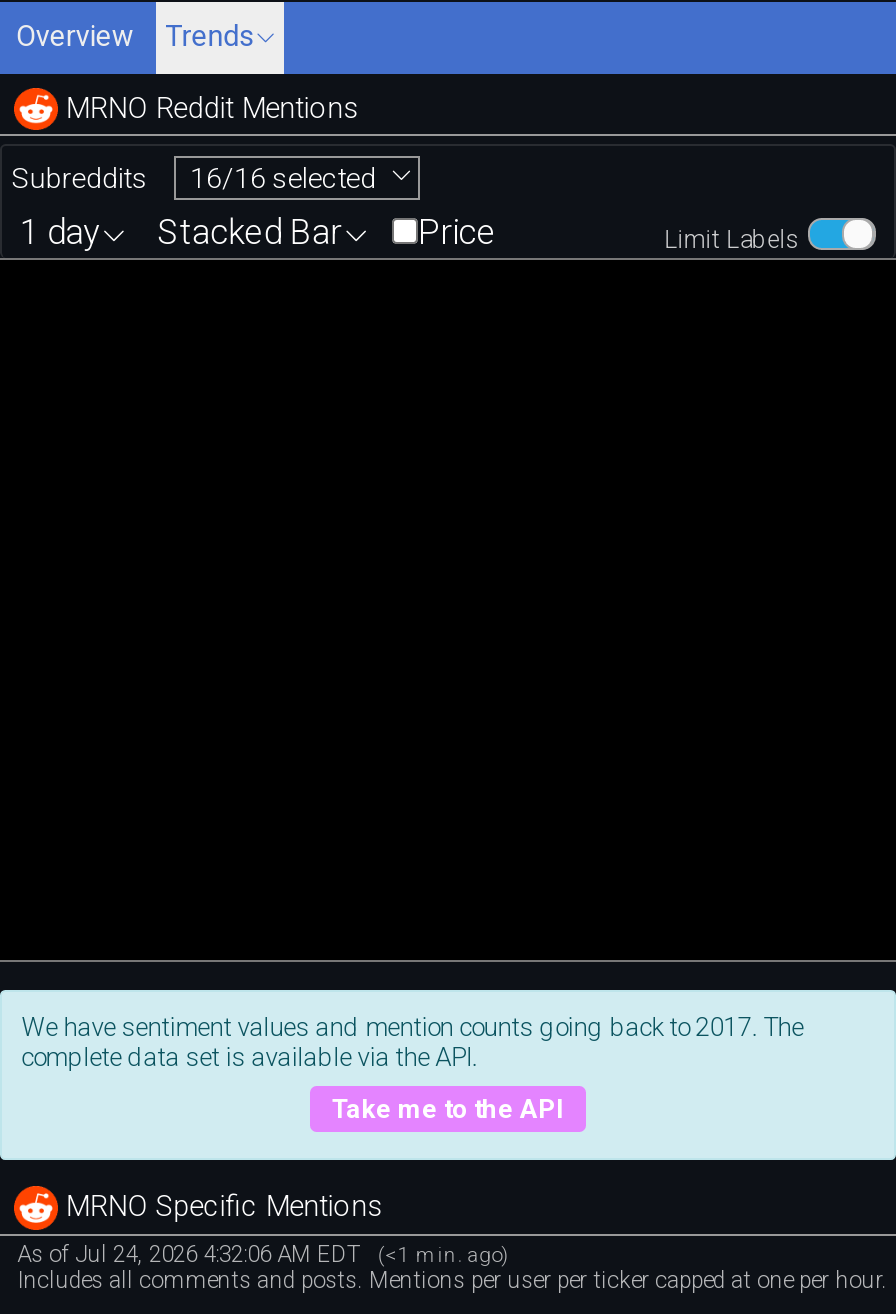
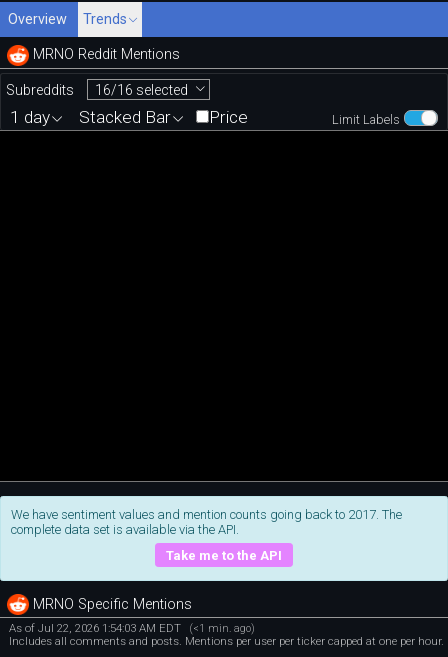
- As of Jul 24, 2026 4:32:06 AM EDT (<1 min. ago)
+ As of Jul 22, 2026 1:54:03 AM EDT (<1 min. ago)
